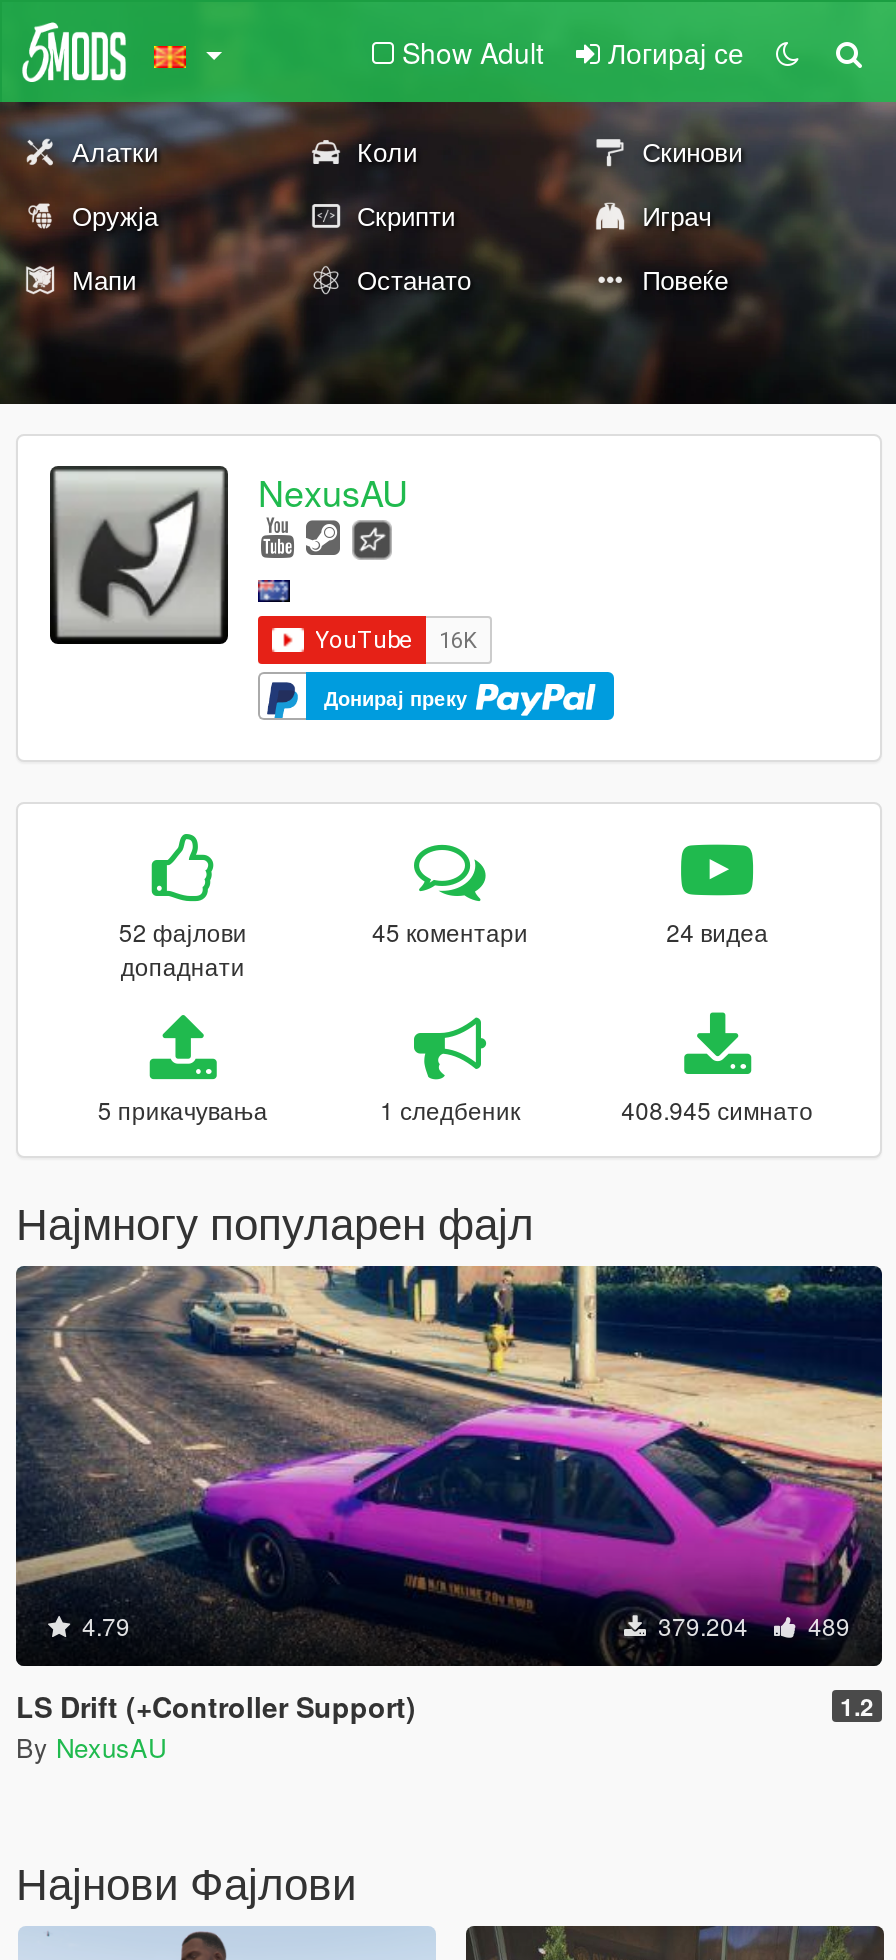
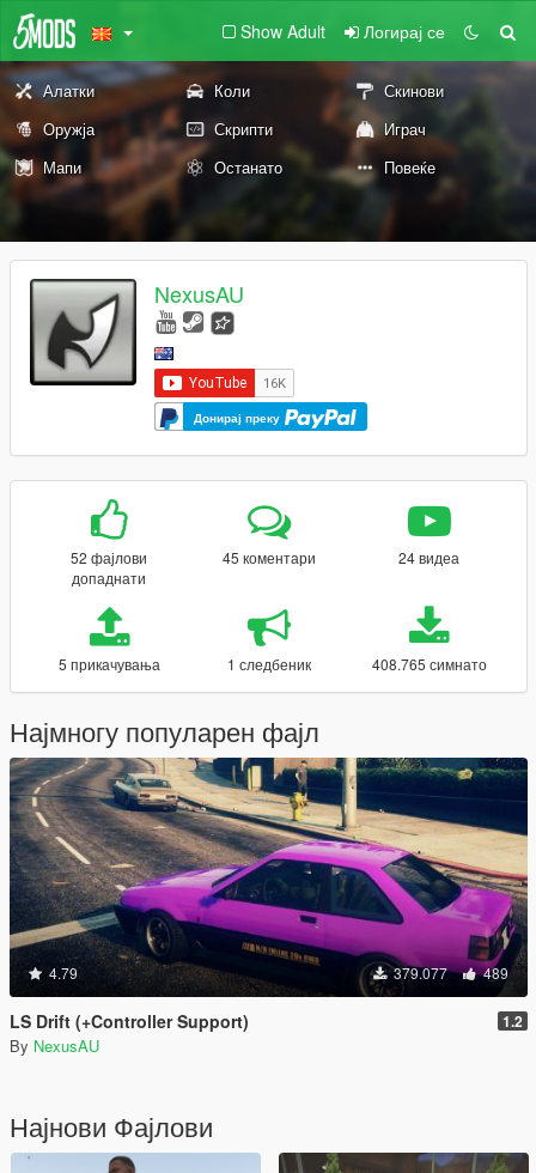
- 408.945 симнато
+ 408.765 симнато

- 379.204 489
+ 379.077 489
